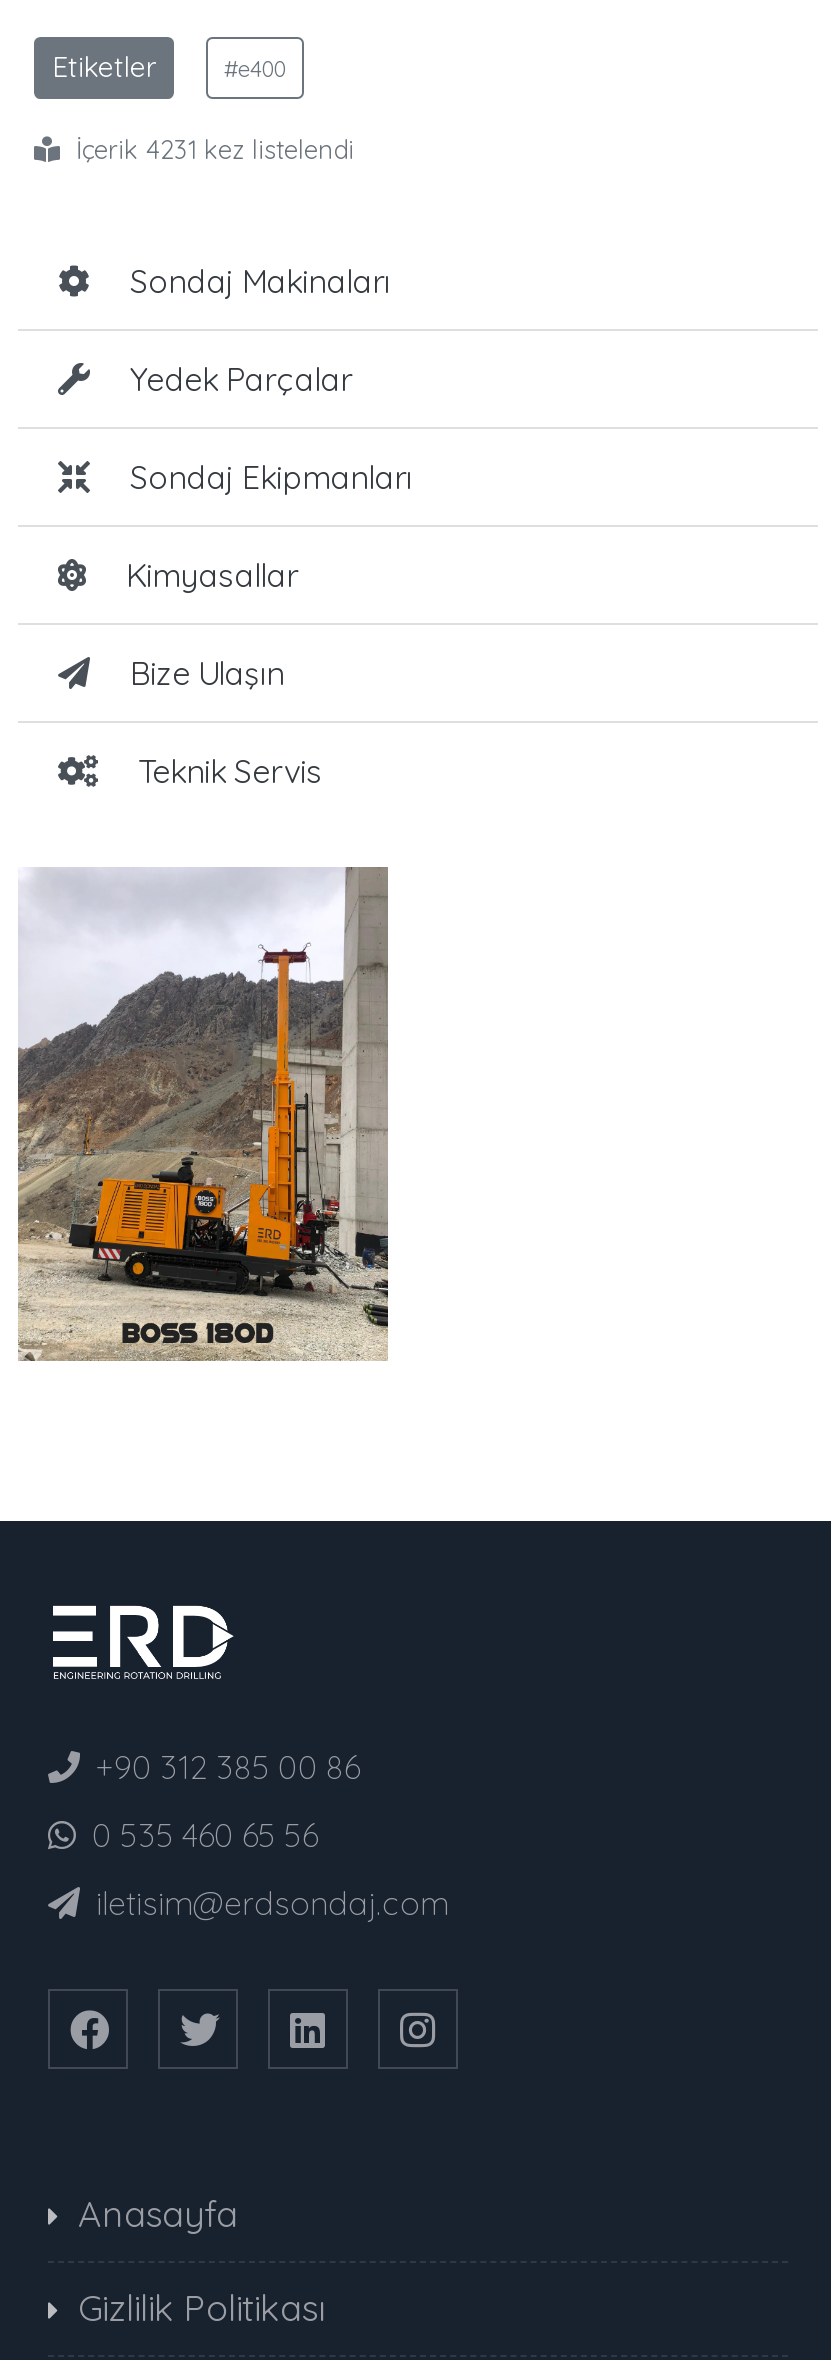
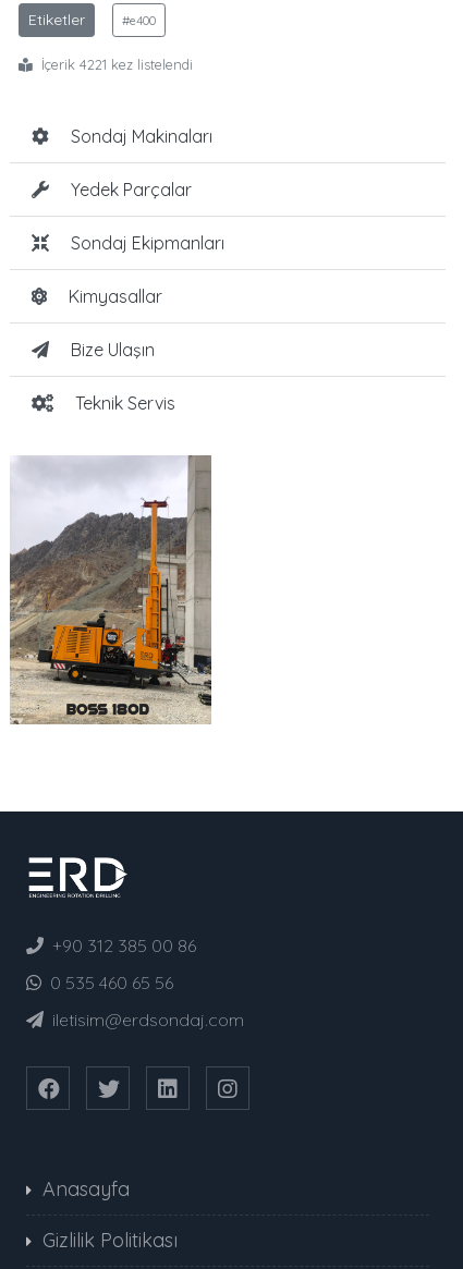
- İçerik 4231 kez listelendi
+ İçerik 4221 kez listelendi
